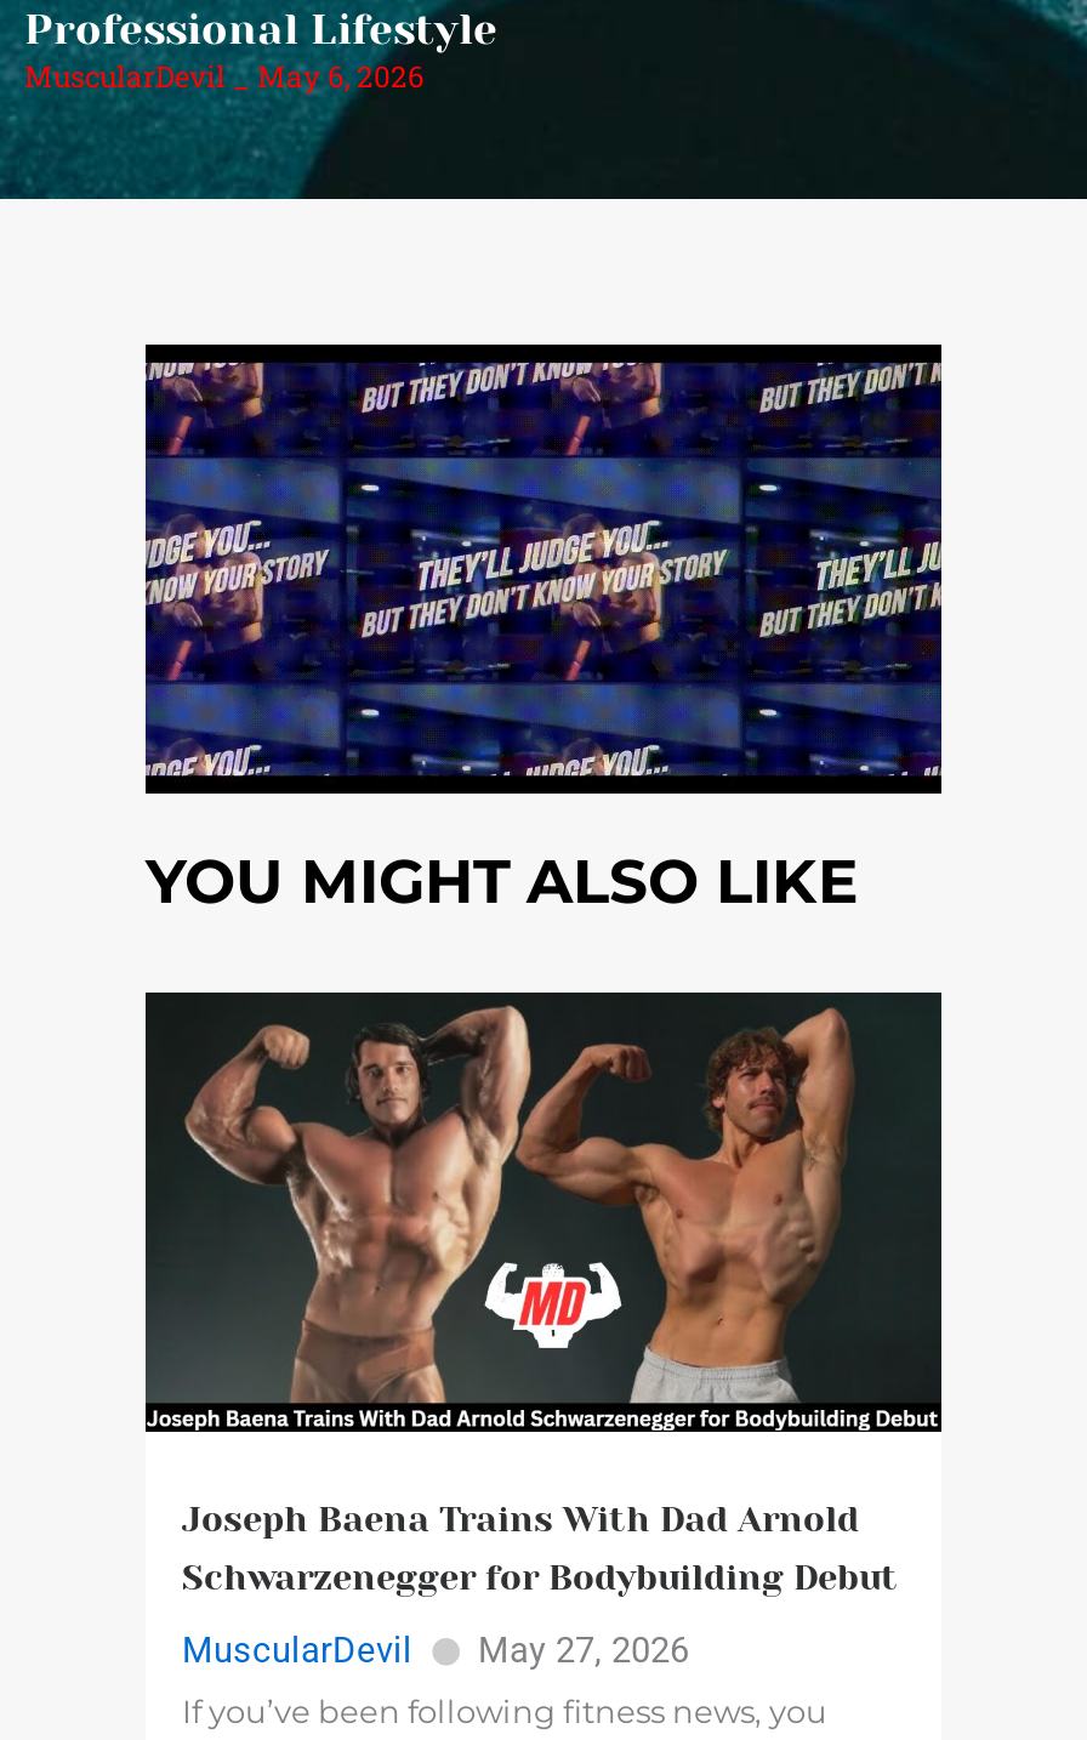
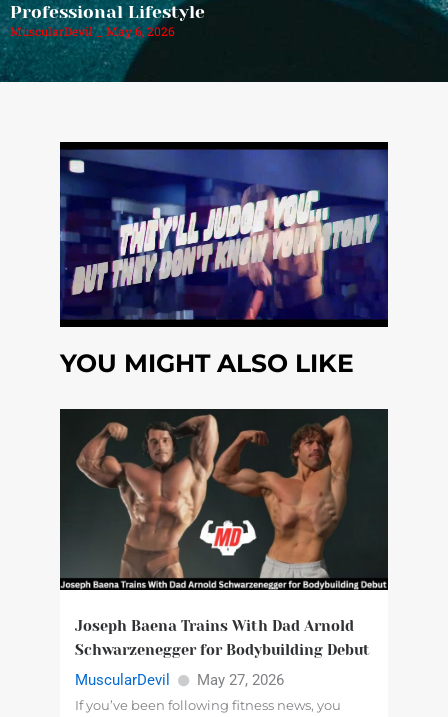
- [image]
+ [image]
